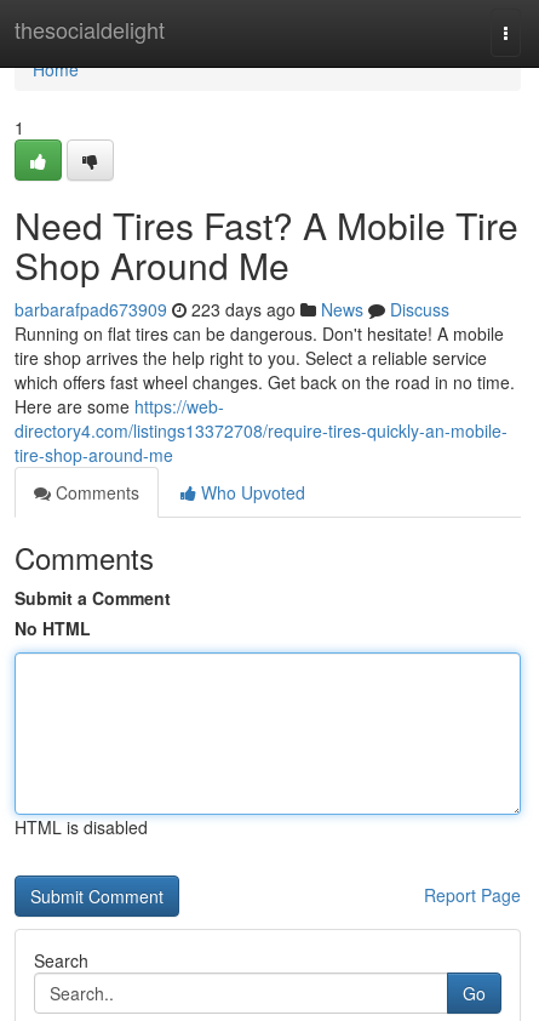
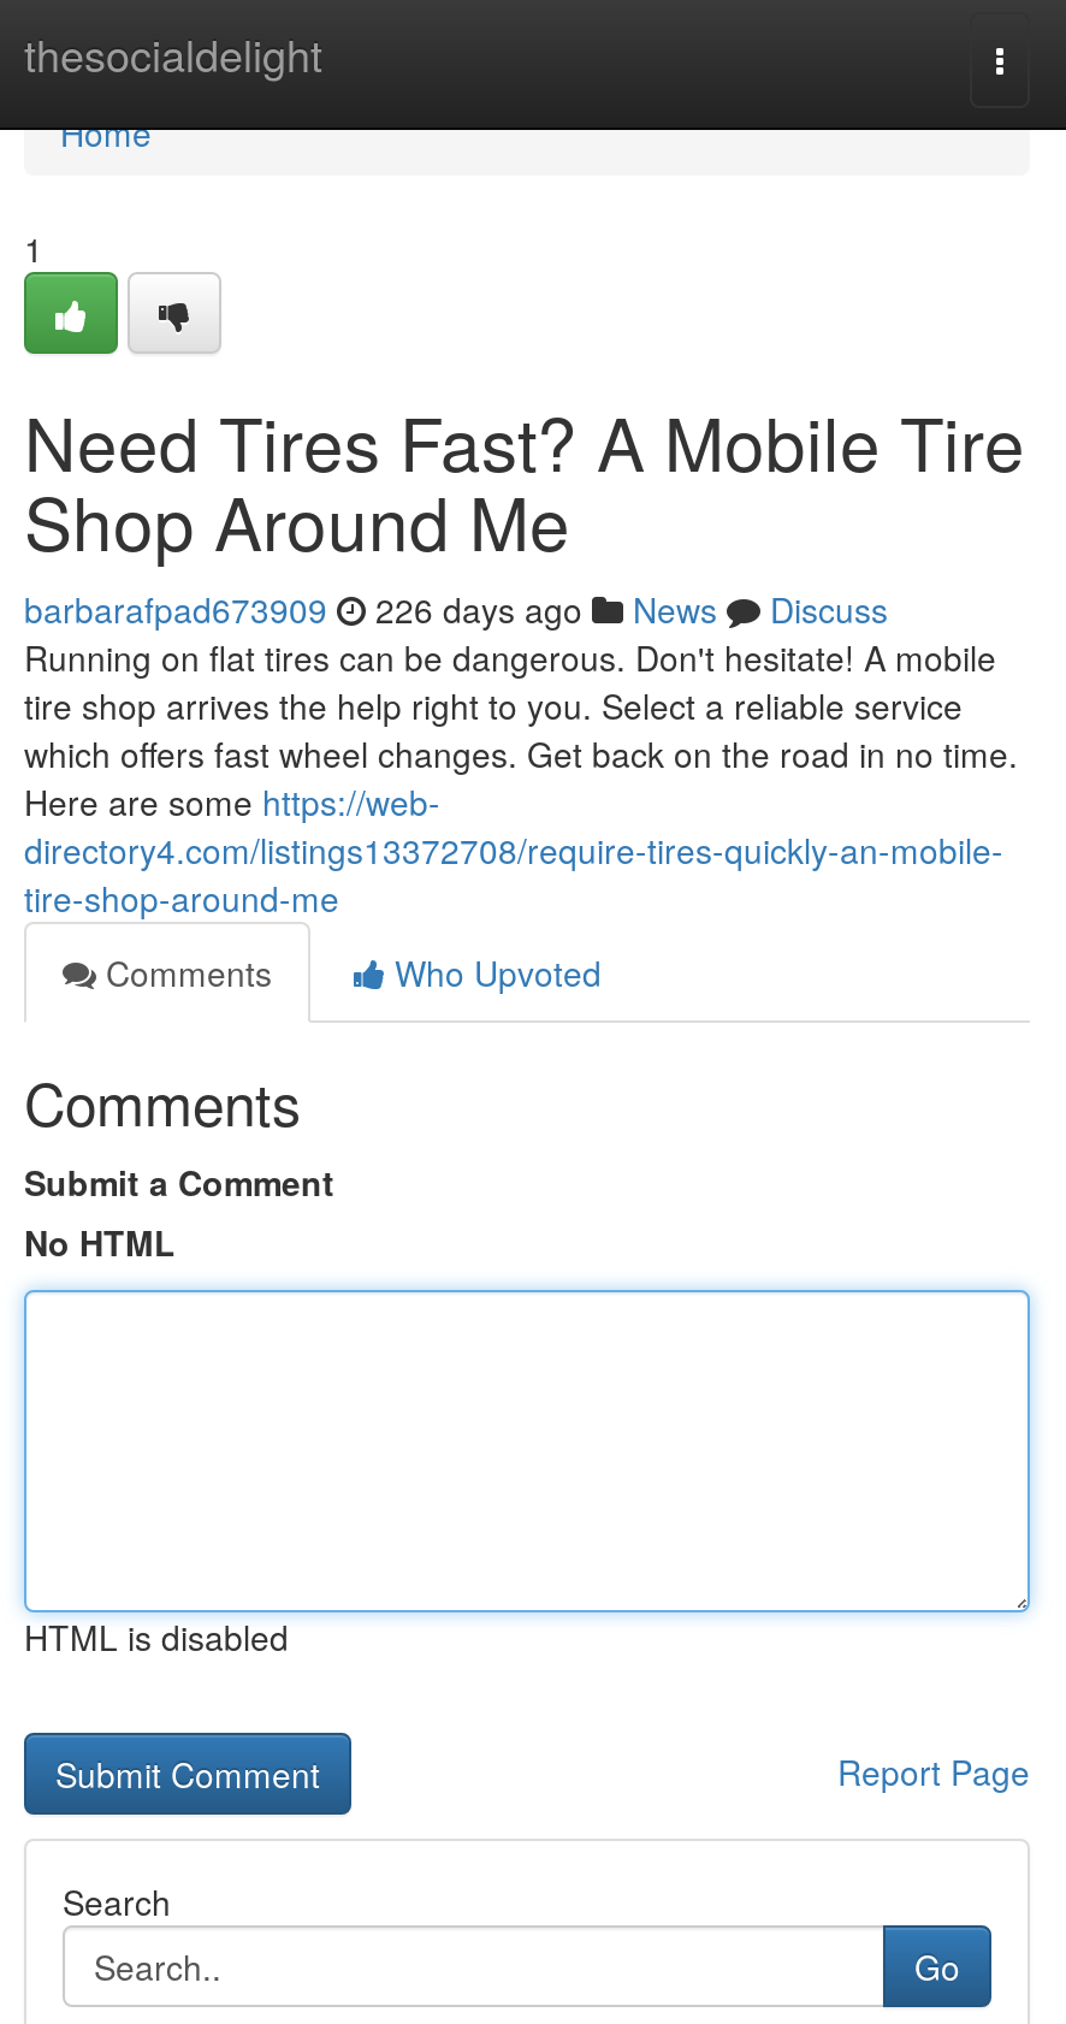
- barbarafpad673909 223 days ago News Discuss
+ barbarafpad673909 226 days ago News Discuss
